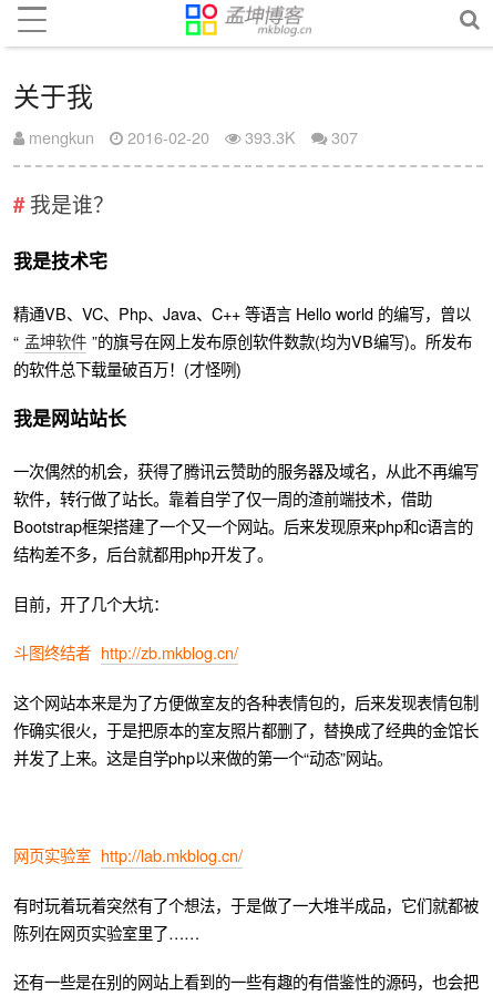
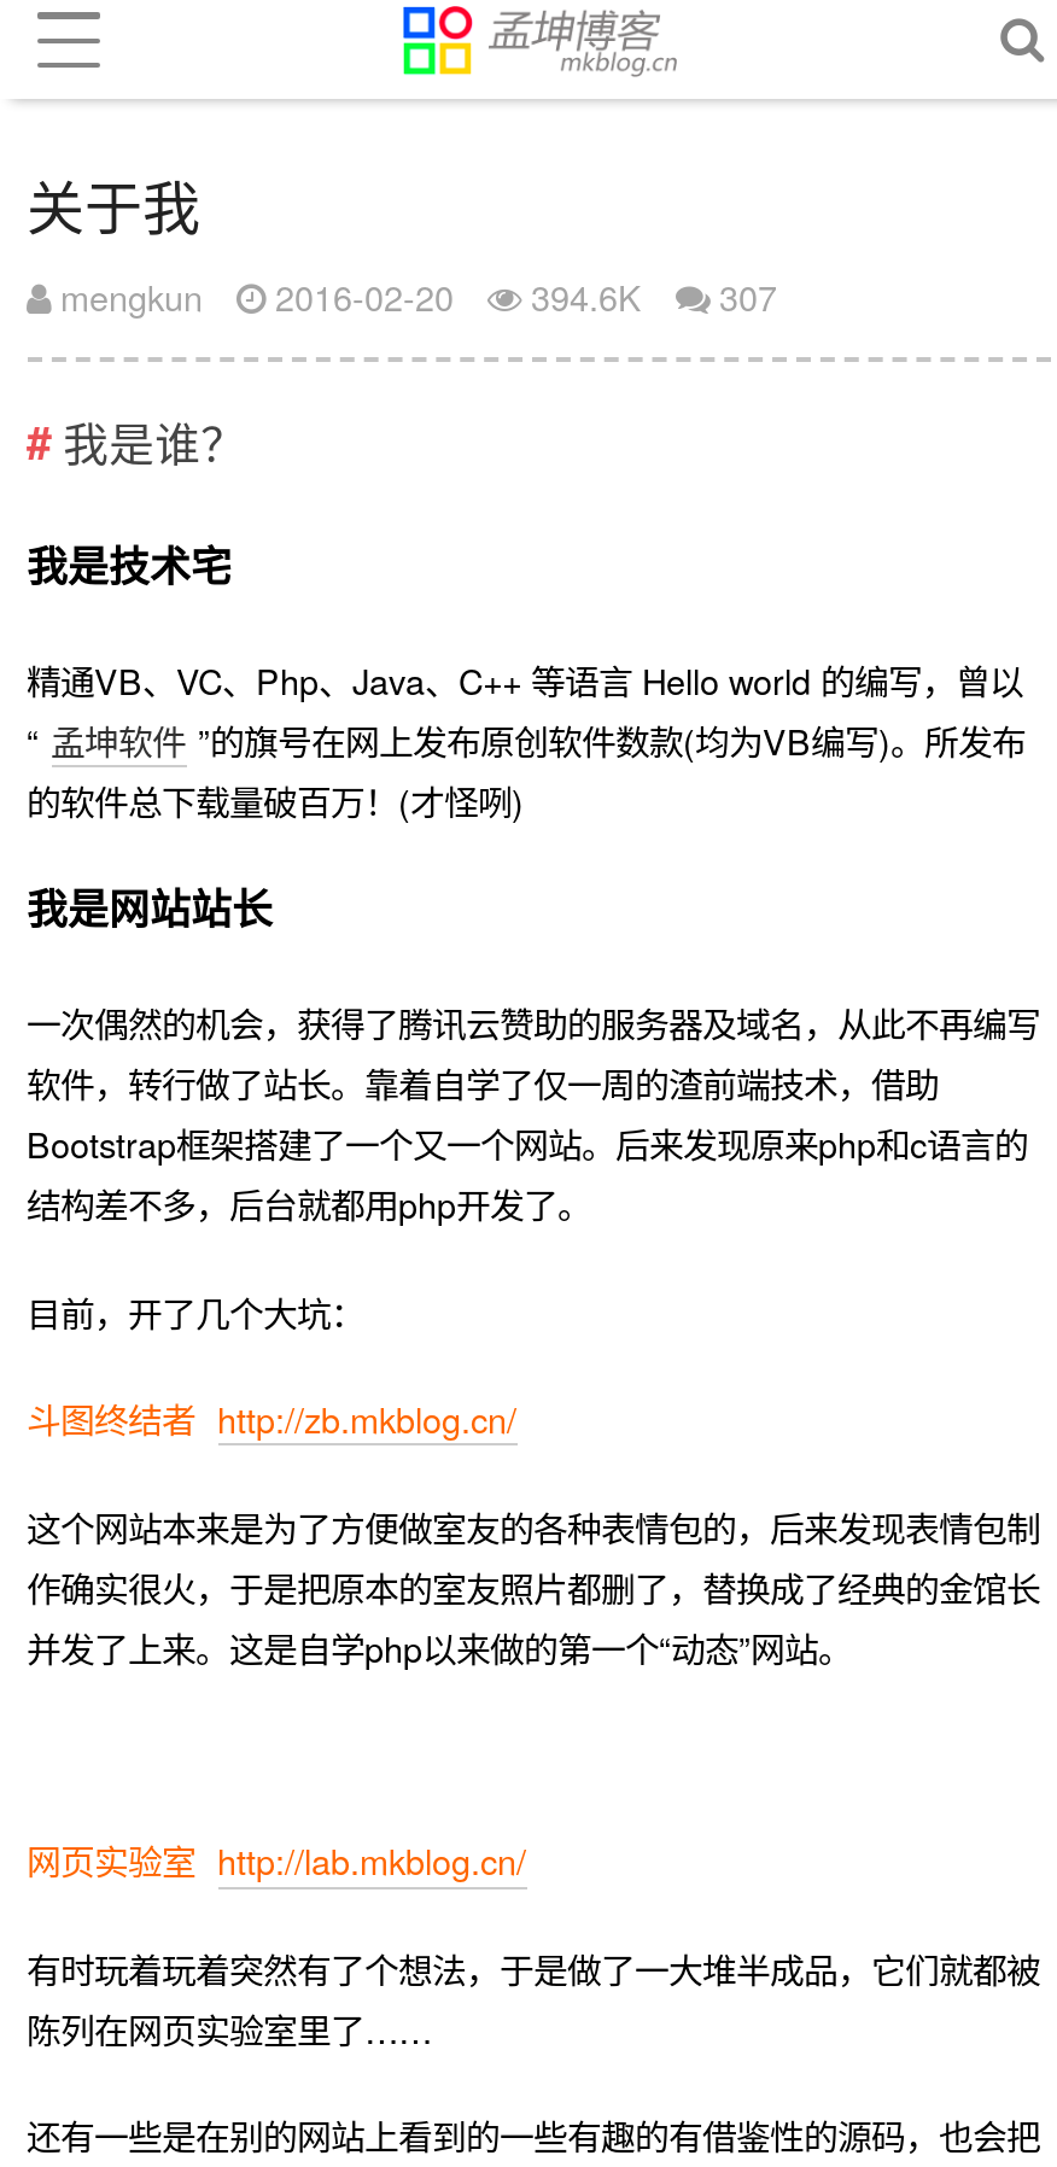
- mengkun 2016-02-20 393.3K 307
+ mengkun 2016-02-20 394.6K 307
